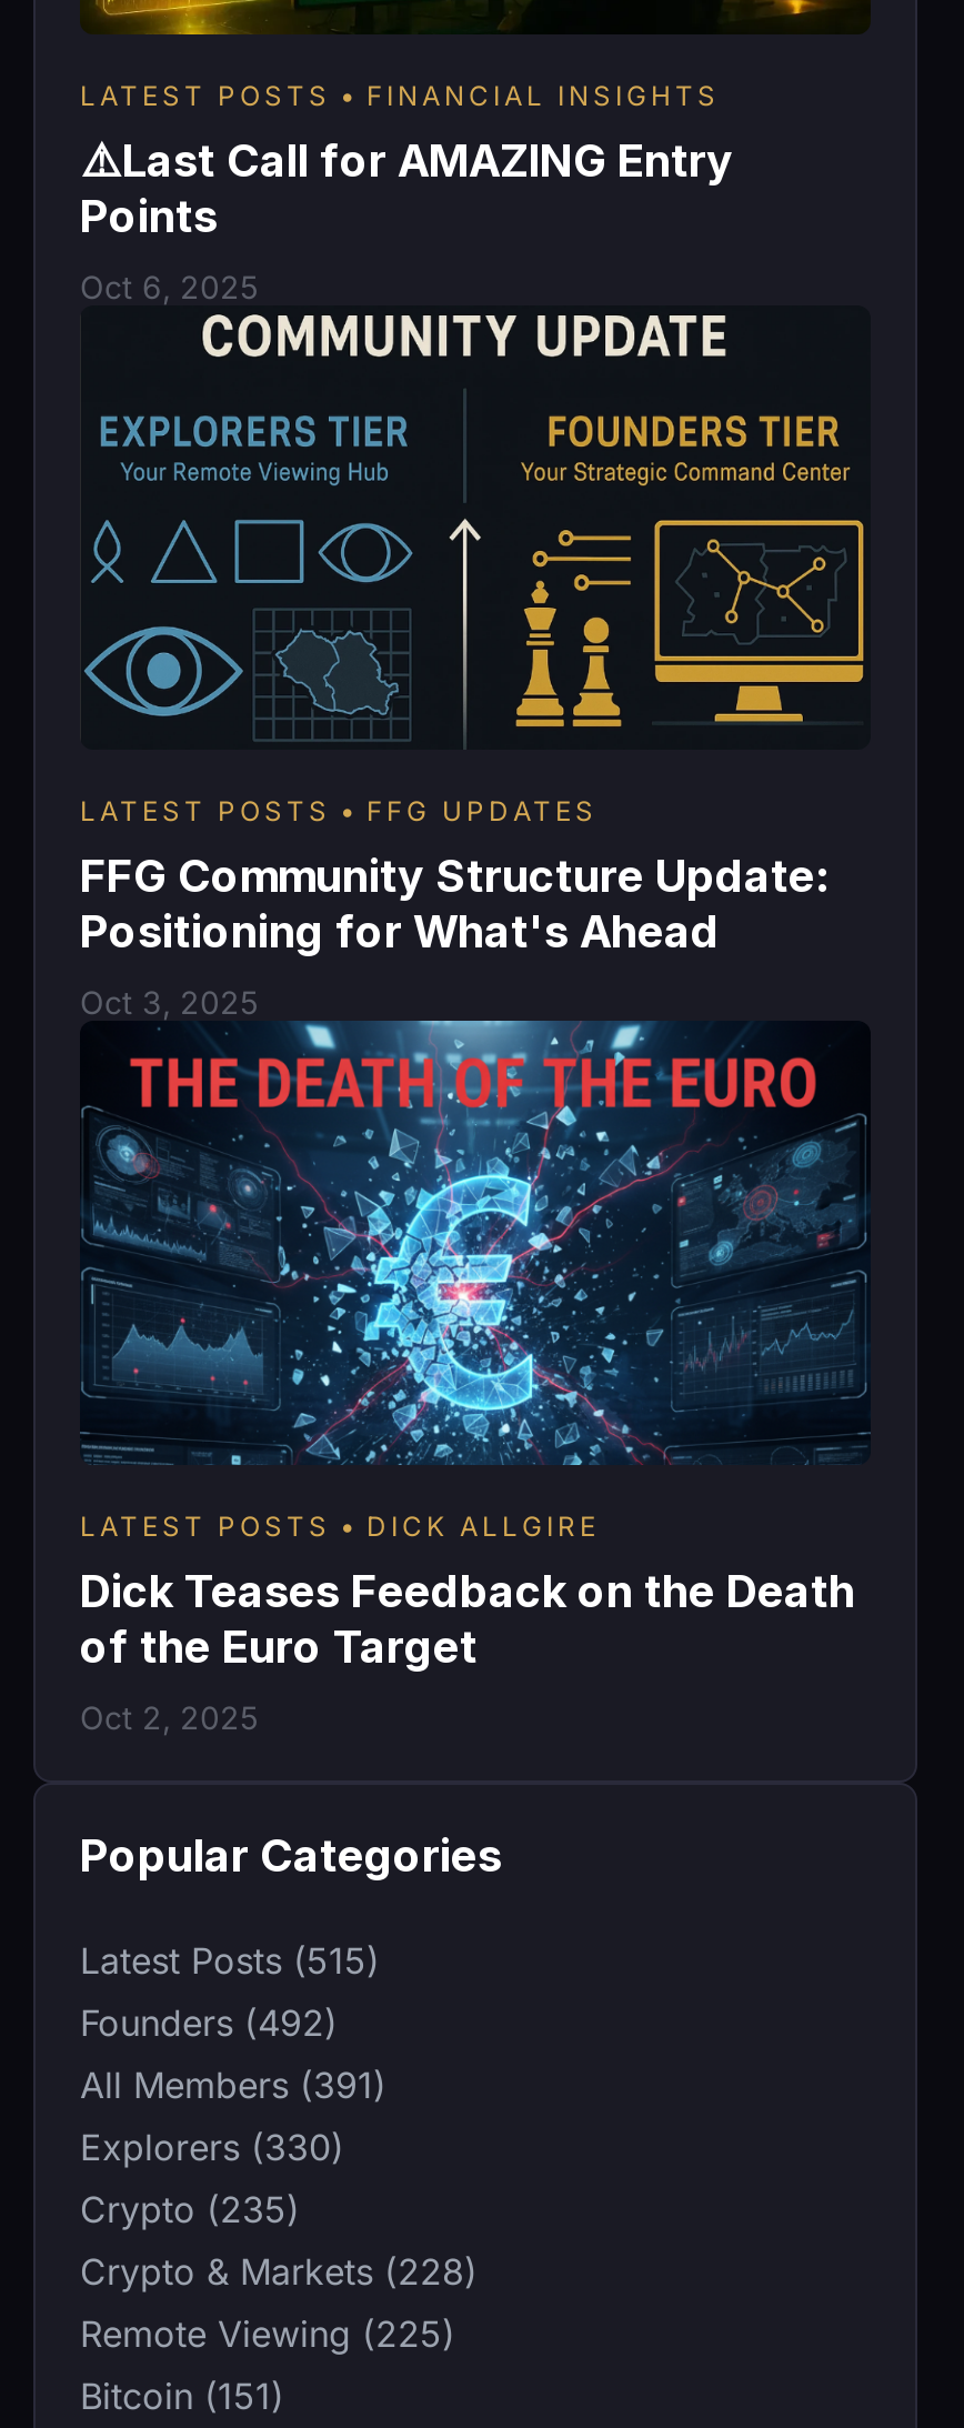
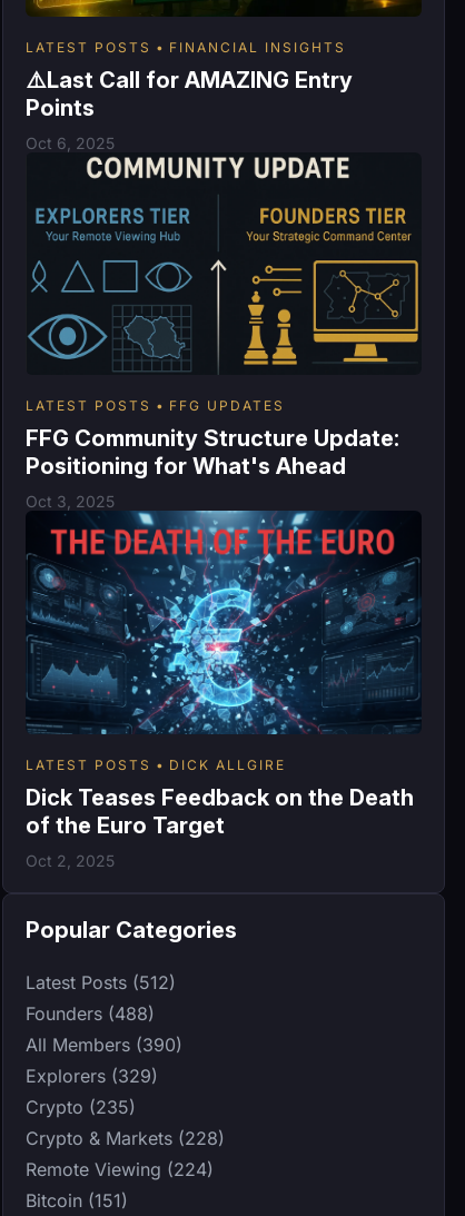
- Latest Posts (515)
+ Latest Posts (512)

- Founders (492)
+ Founders (488)

- All Members (391)
+ All Members (390)

- Explorers (330)
+ Explorers (329)

- Remote Viewing (225)
+ Remote Viewing (224)
